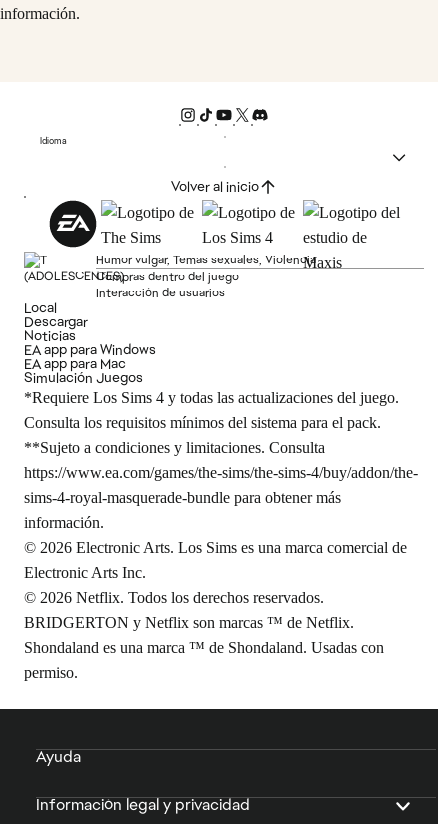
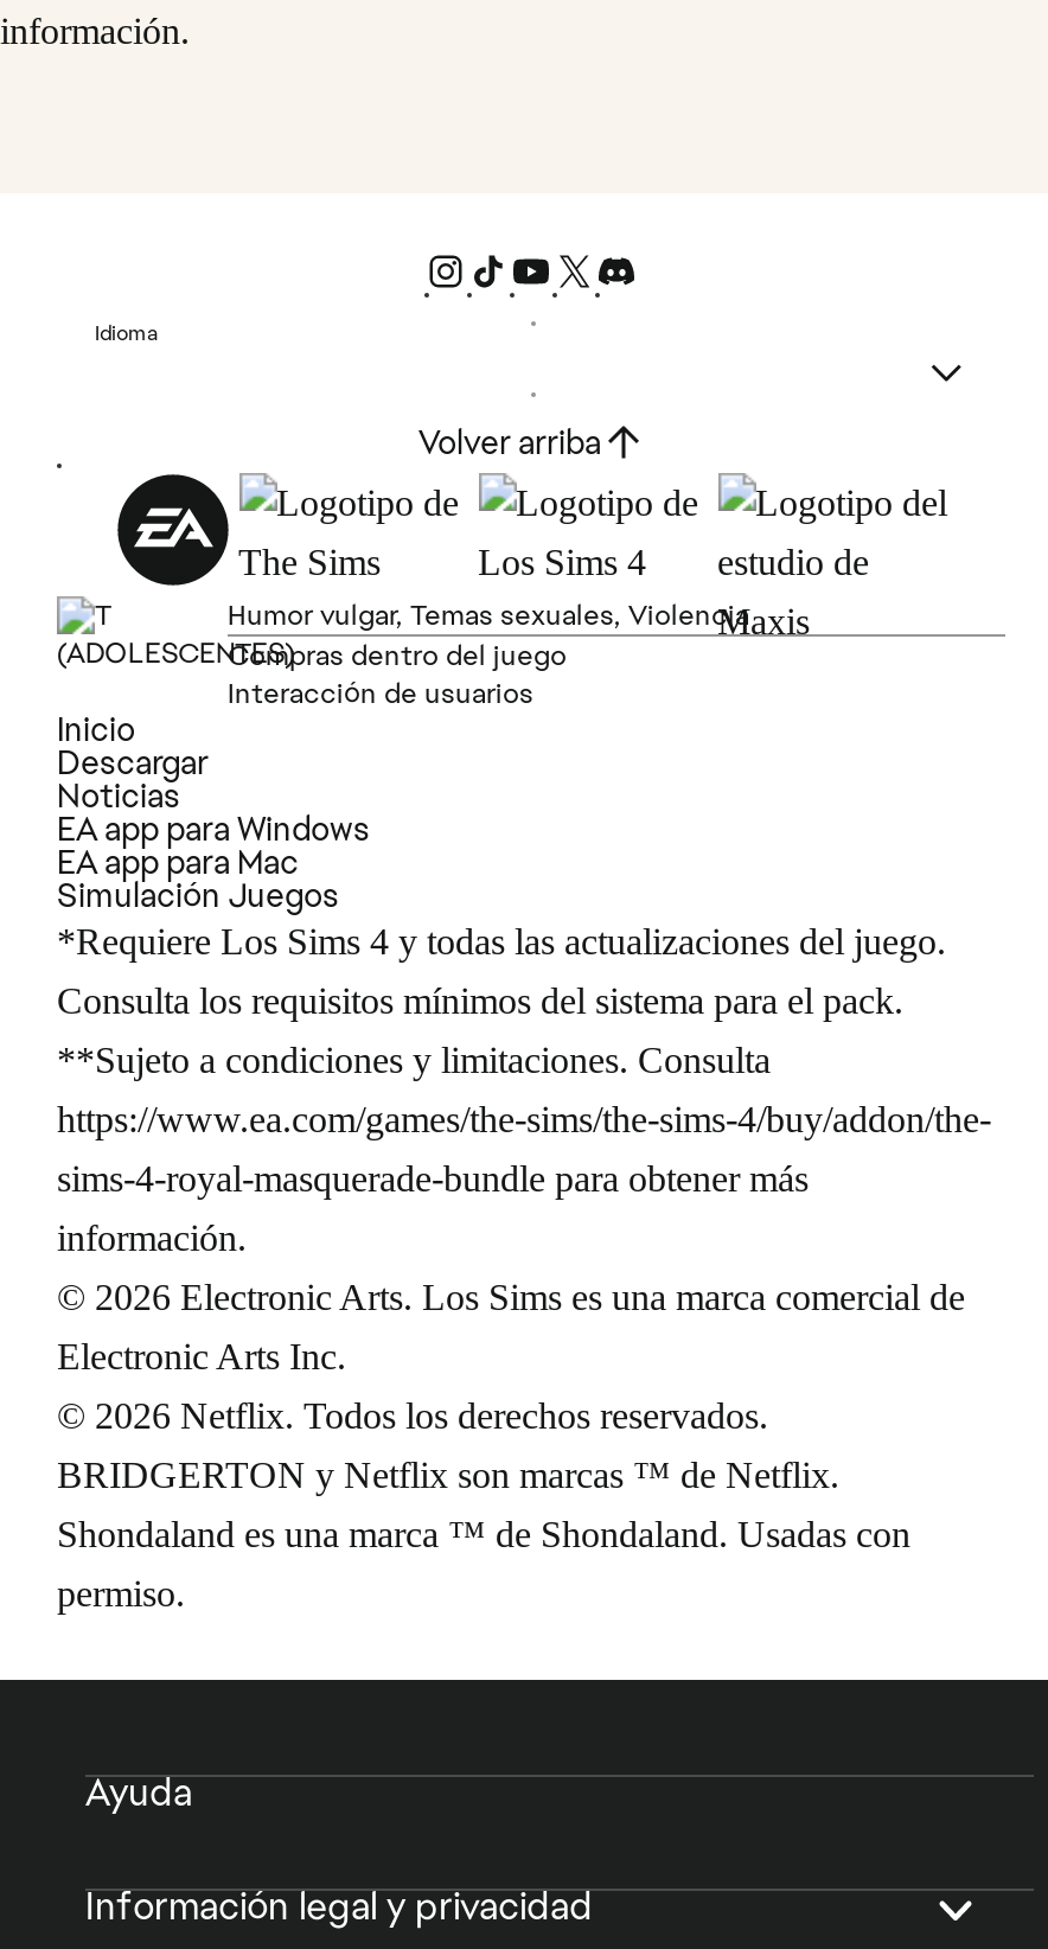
- Volver al inicio
+ Volver arriba

- Local
+ Inicio
